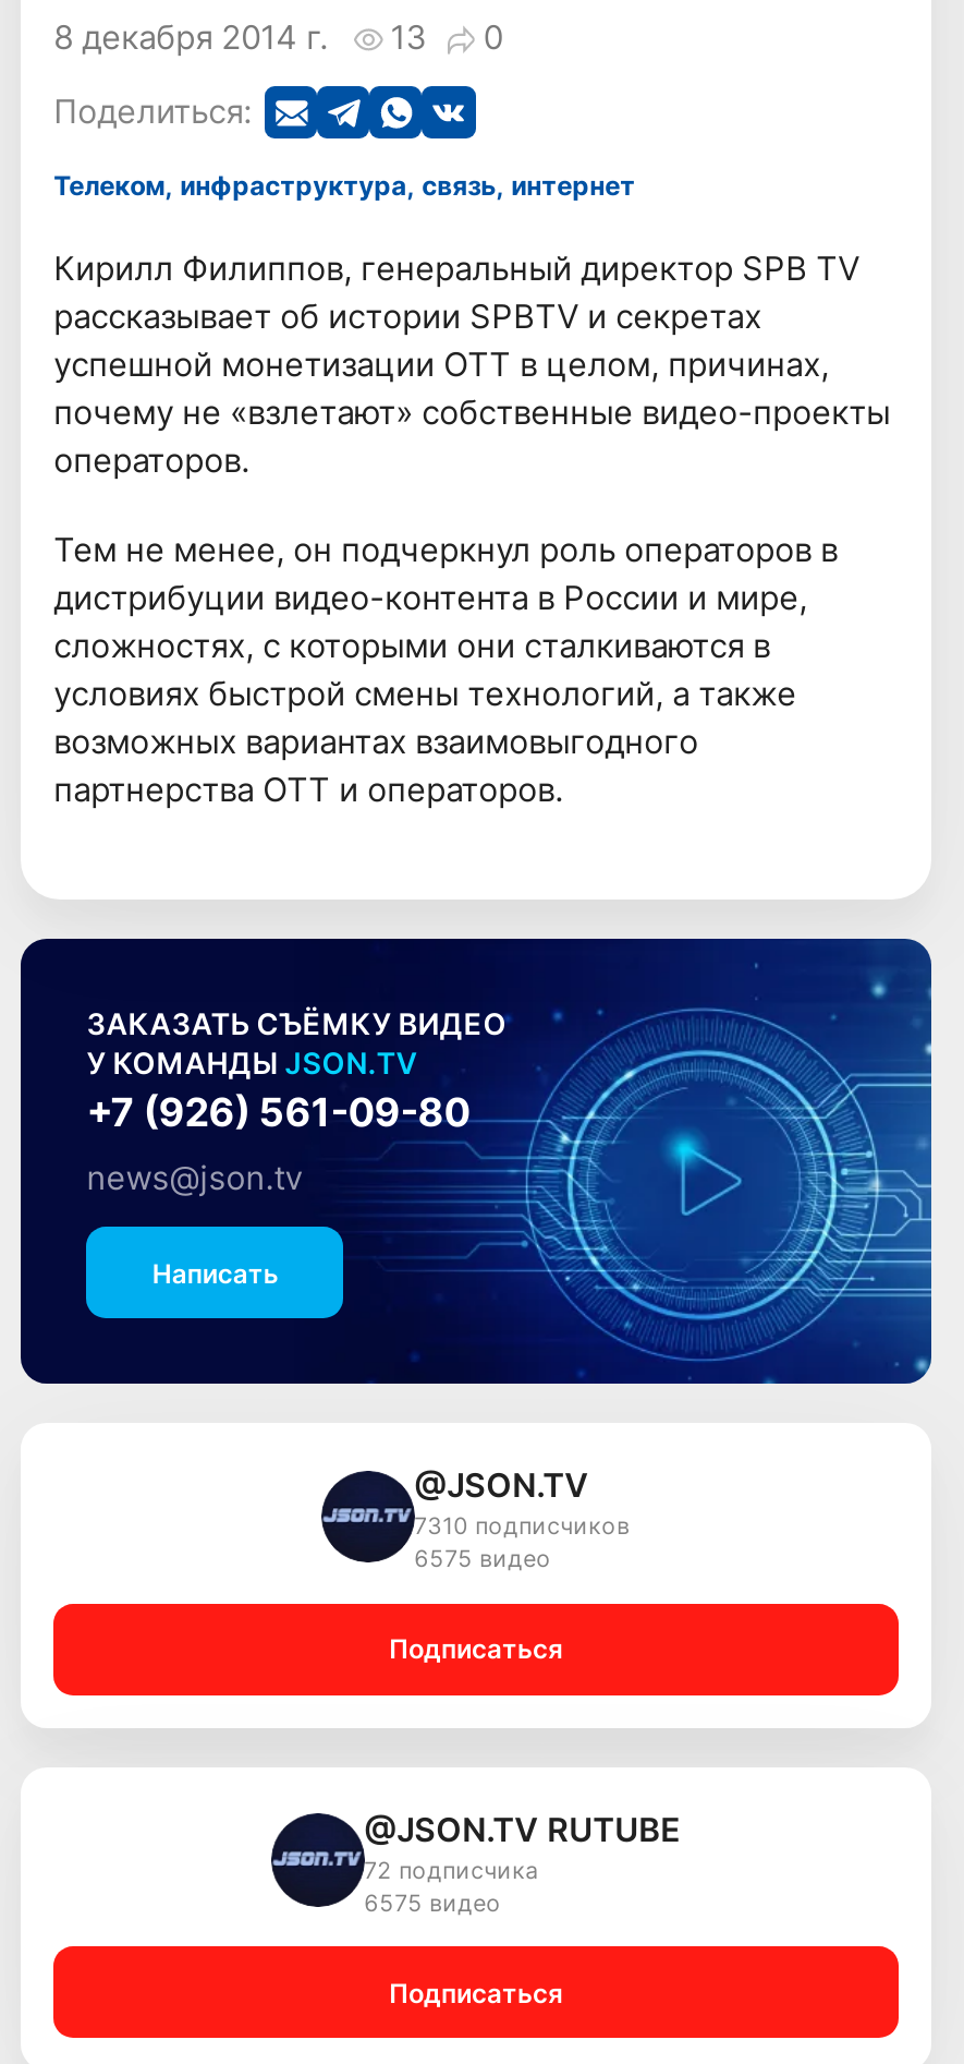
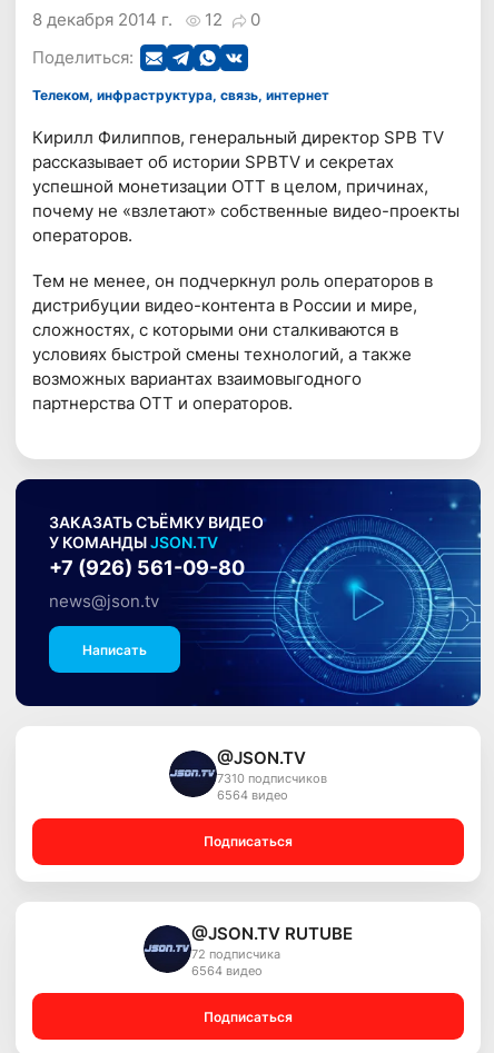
- 8 декабря 2014 г. 13 0
+ 8 декабря 2014 г. 12 0

- 6575 видео
+ 6564 видео

- 6575 видео
+ 6564 видео
